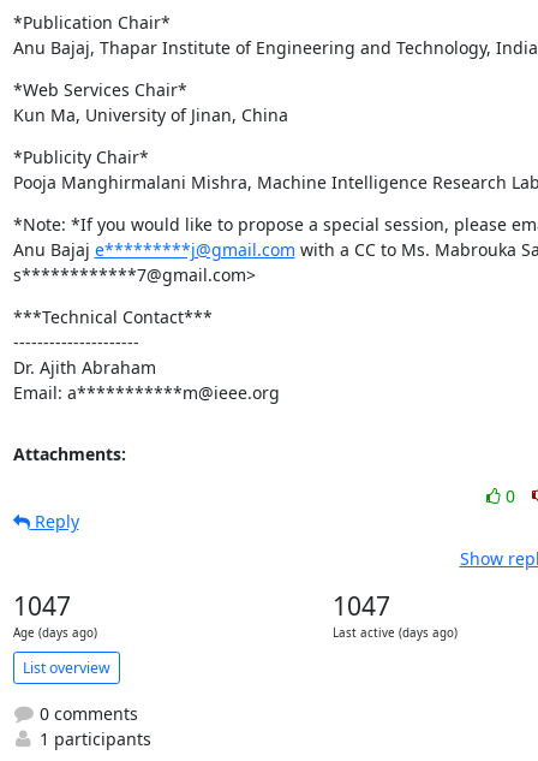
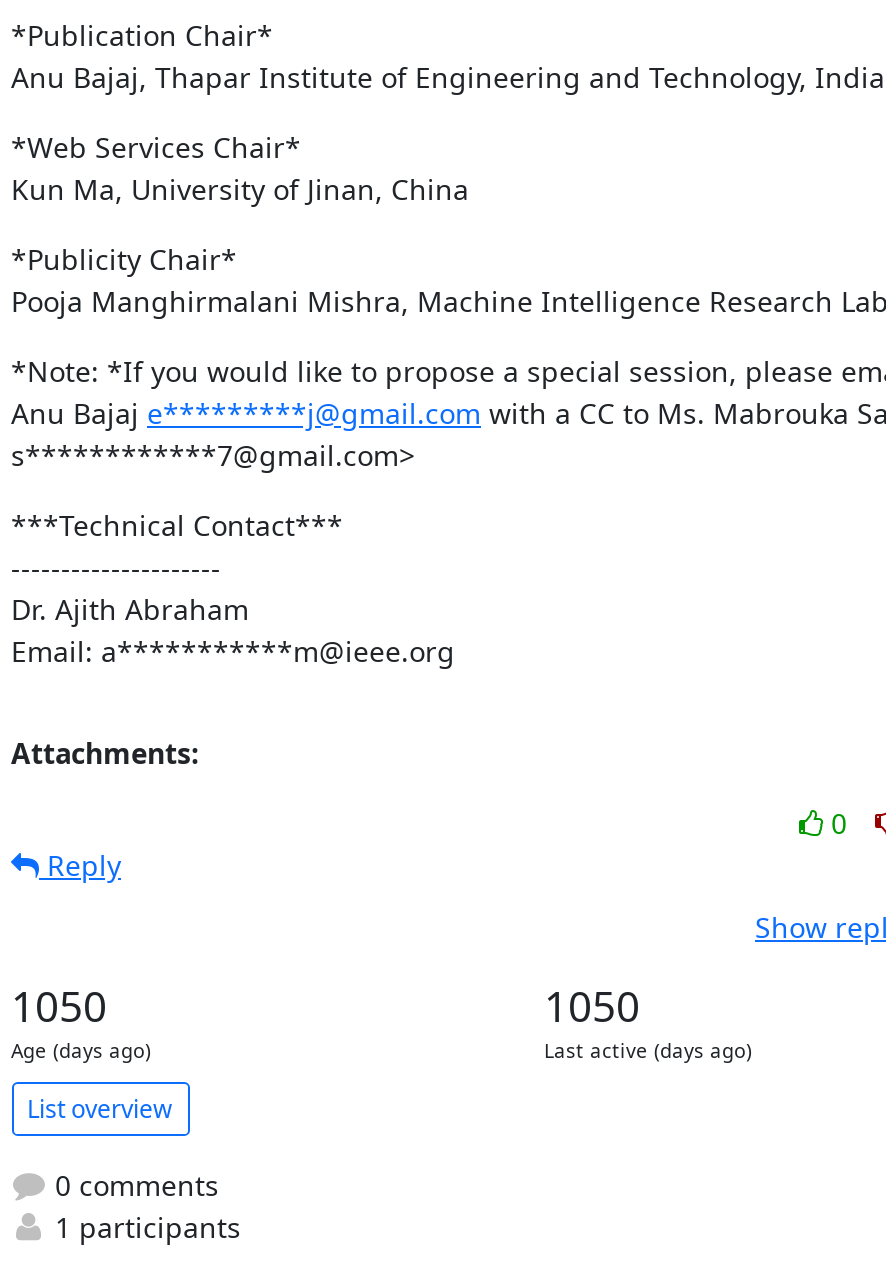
- 1047
+ 1050

- 1047
+ 1050
